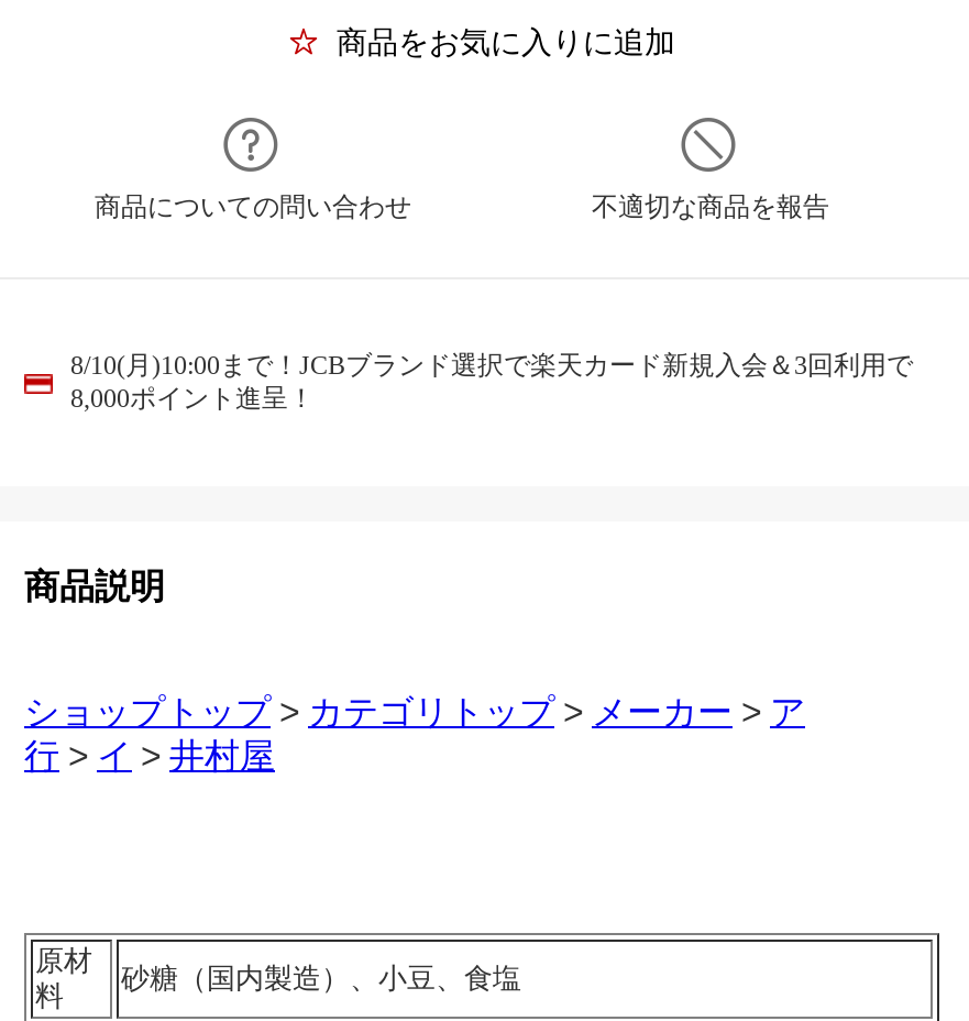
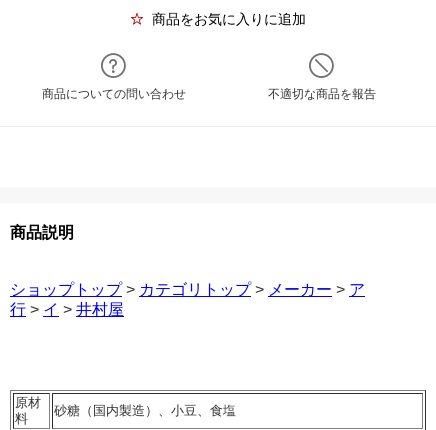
- 8/10(月)10:00まで！JCBブランド選択で楽天カード新規入会＆3回利用で
- 8,000ポイント進呈！
